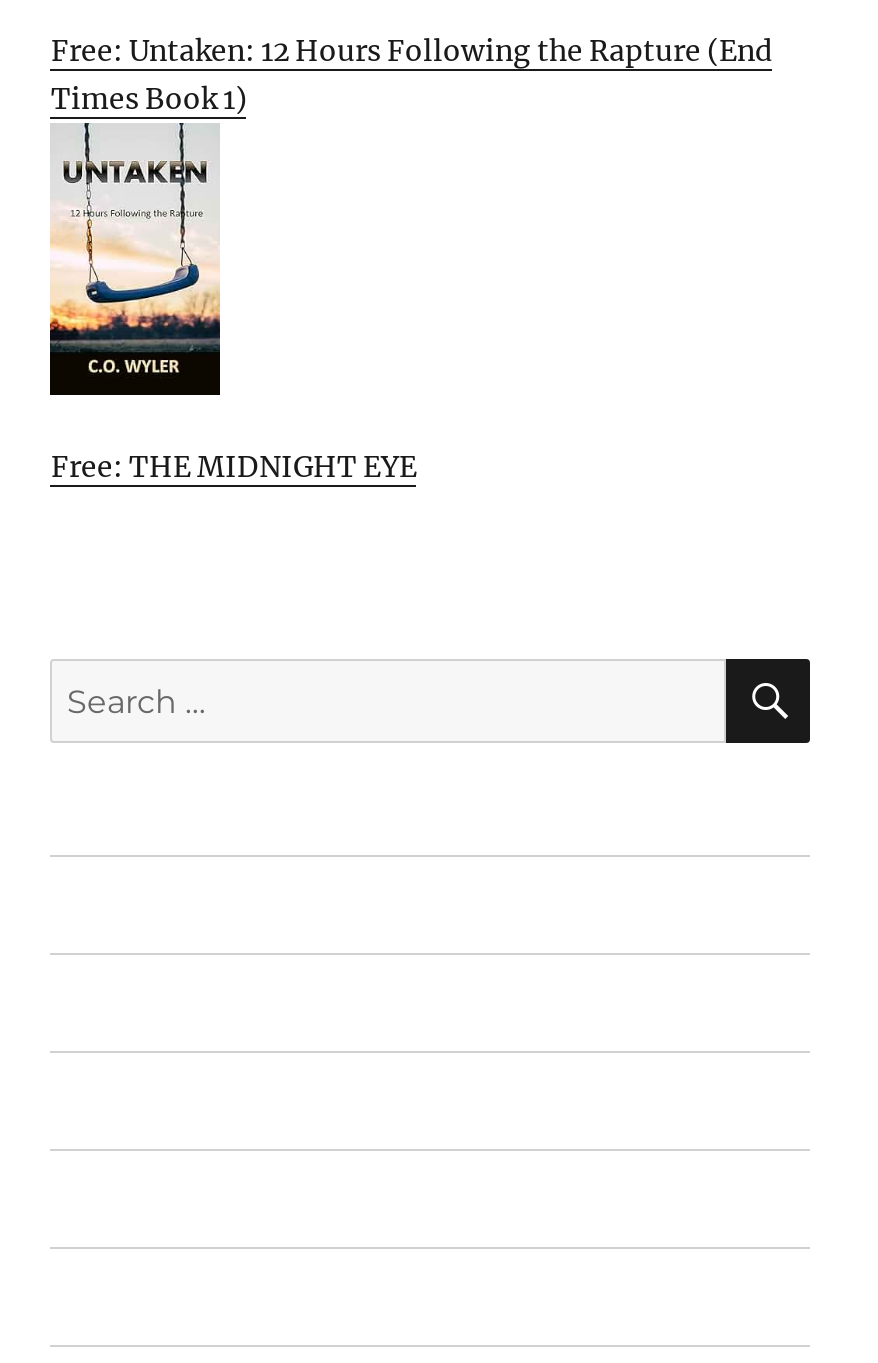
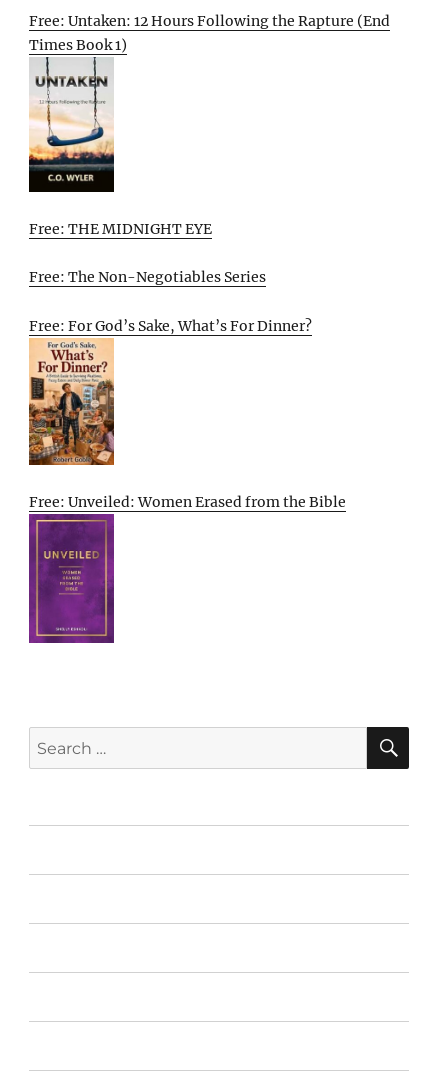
+ [image]
+ Free: Unveiled: Women Erased from the Bible

+ [image]

+ Free: The Non-Negotiables Series
+ Free: For God’s Sake, What’s For Dinner?
